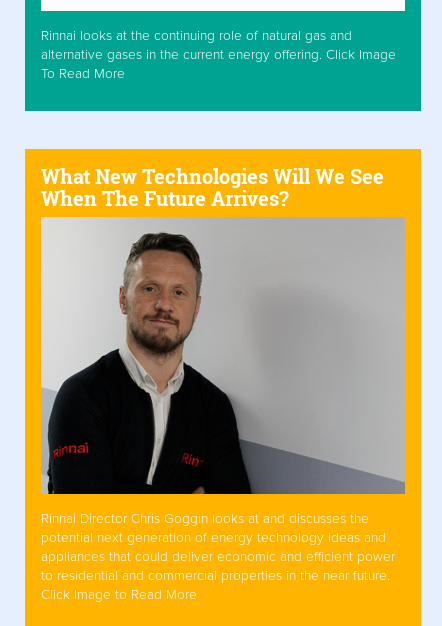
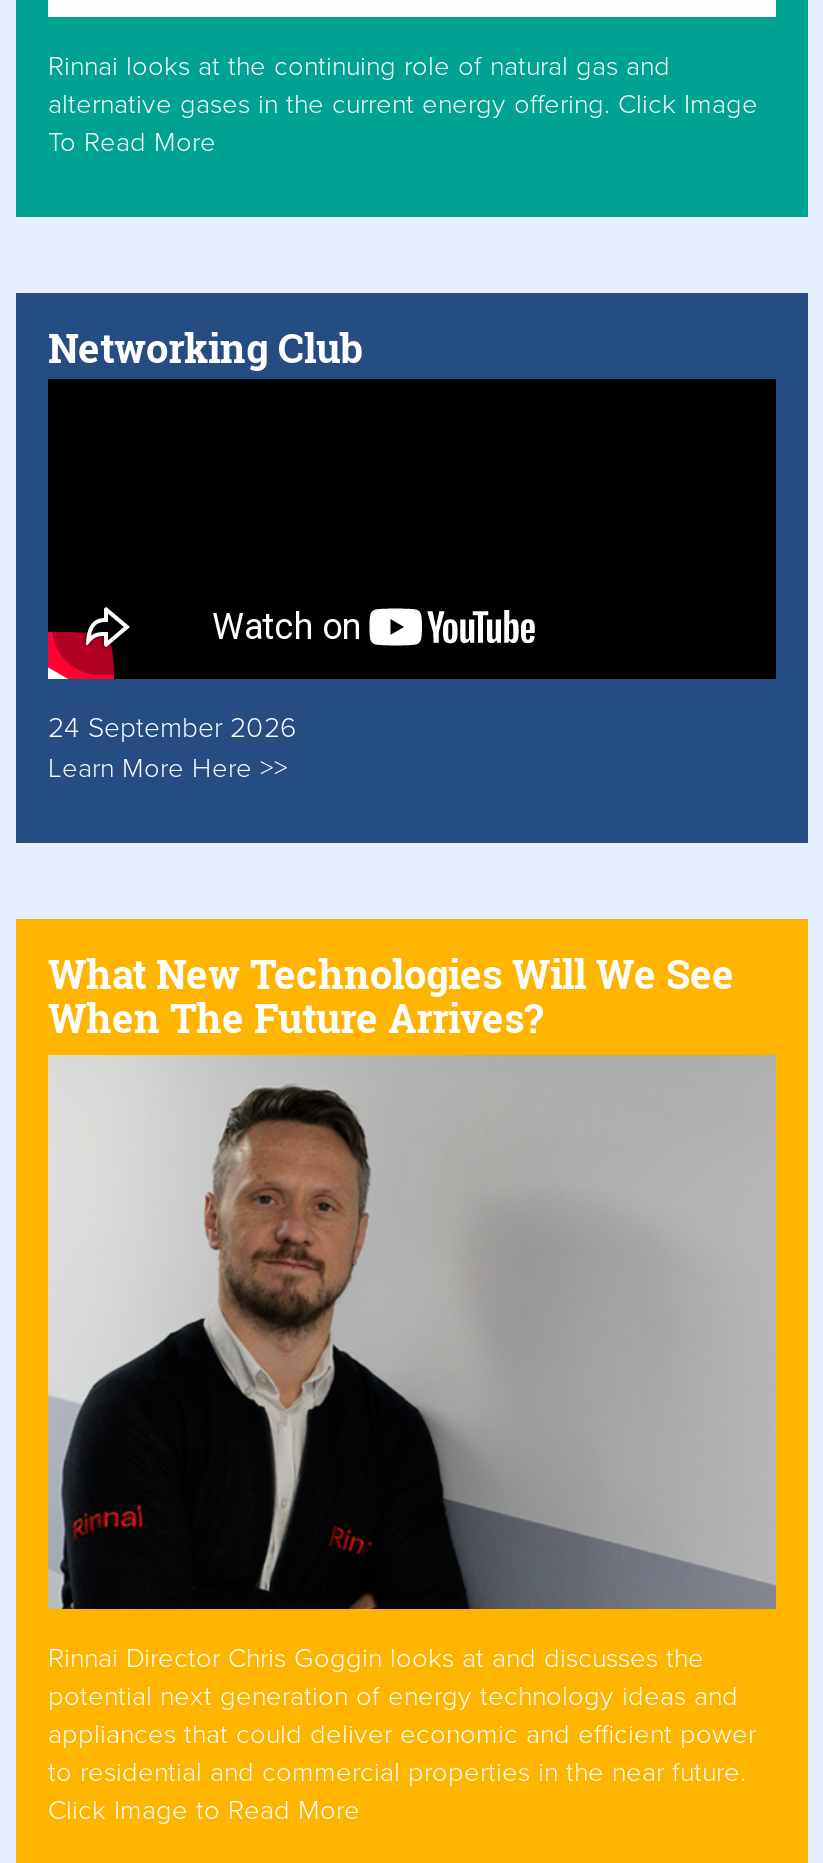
+ [image]
+ Networking Club

+ 24 September 2026
+ Learn More Here >>
